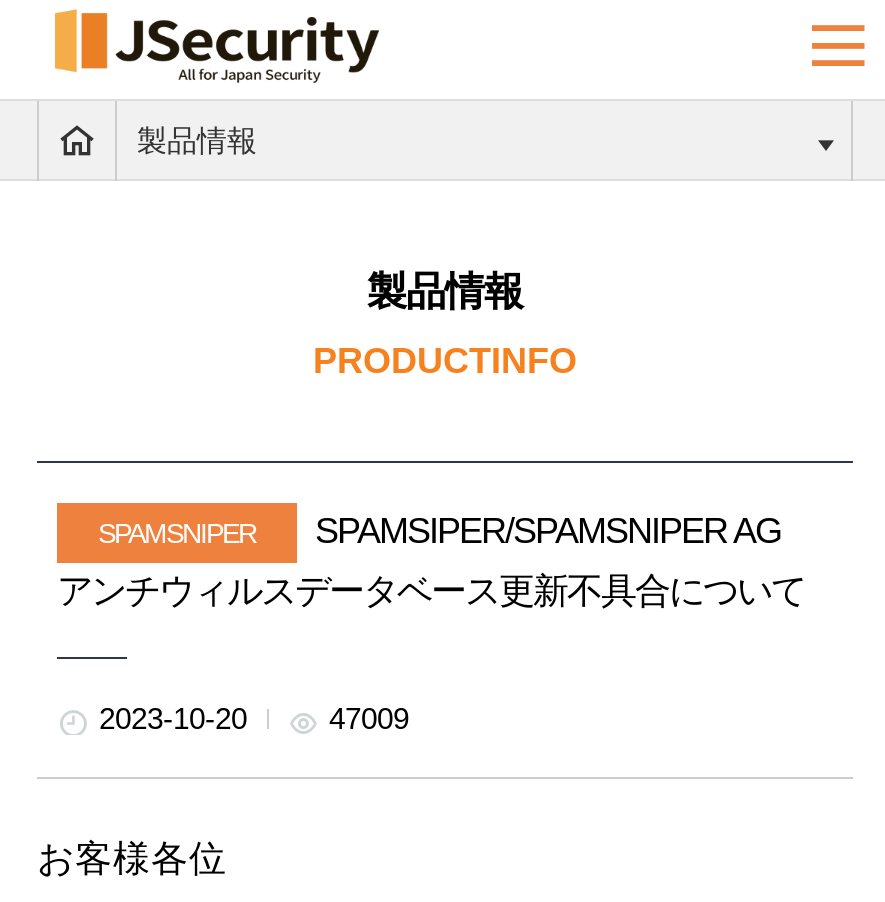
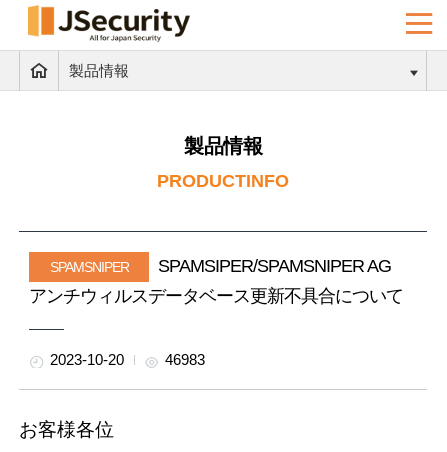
- 47009
+ 46983
